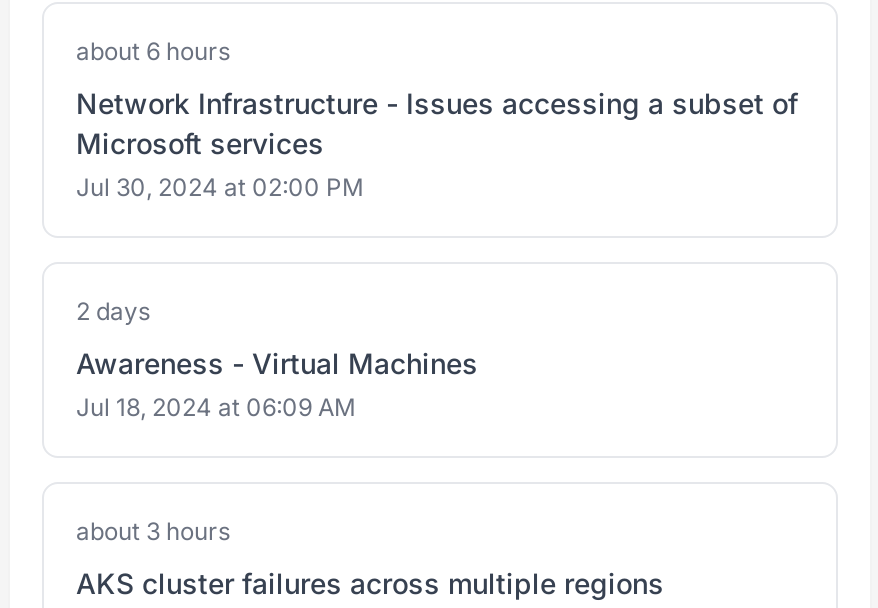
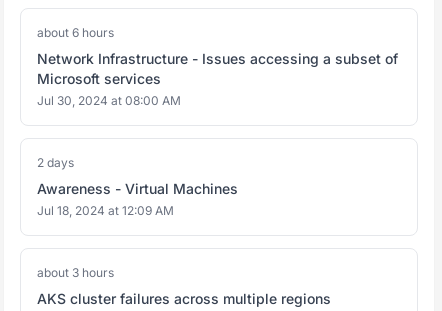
- Jul 30, 2024 at 02:00 PM
+ Jul 30, 2024 at 08:00 AM

- Jul 18, 2024 at 06:09 AM
+ Jul 18, 2024 at 12:09 AM
